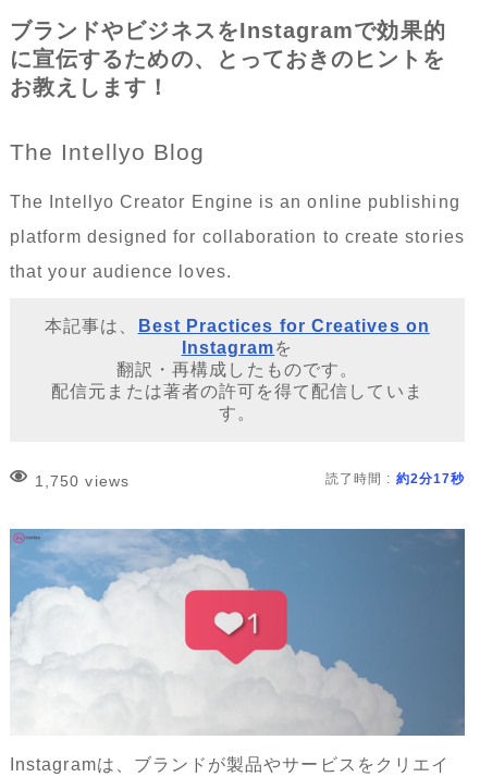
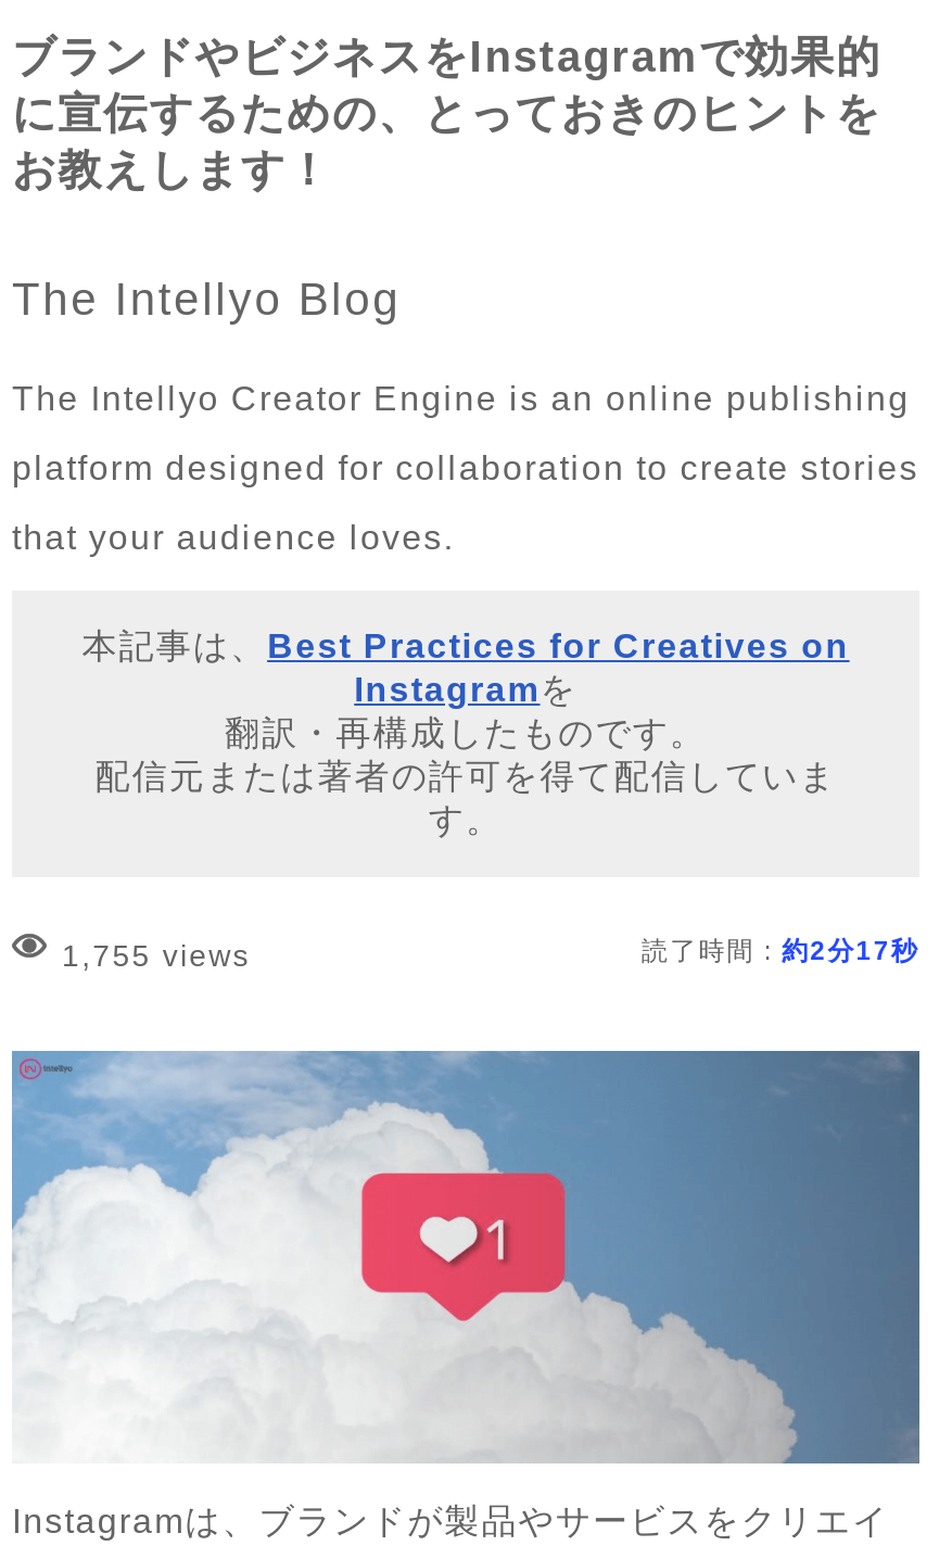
- 1,750 views
+ 1,755 views
